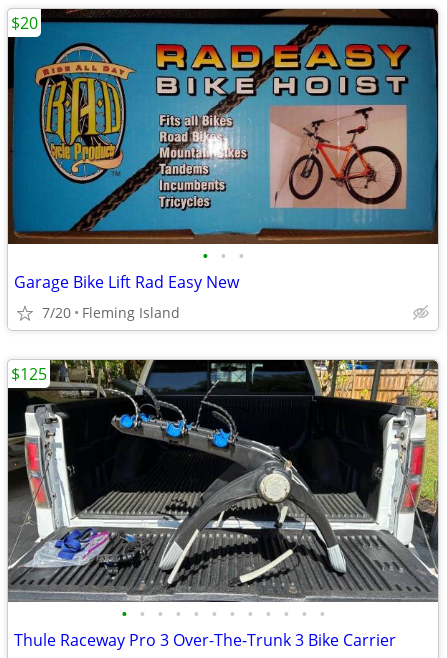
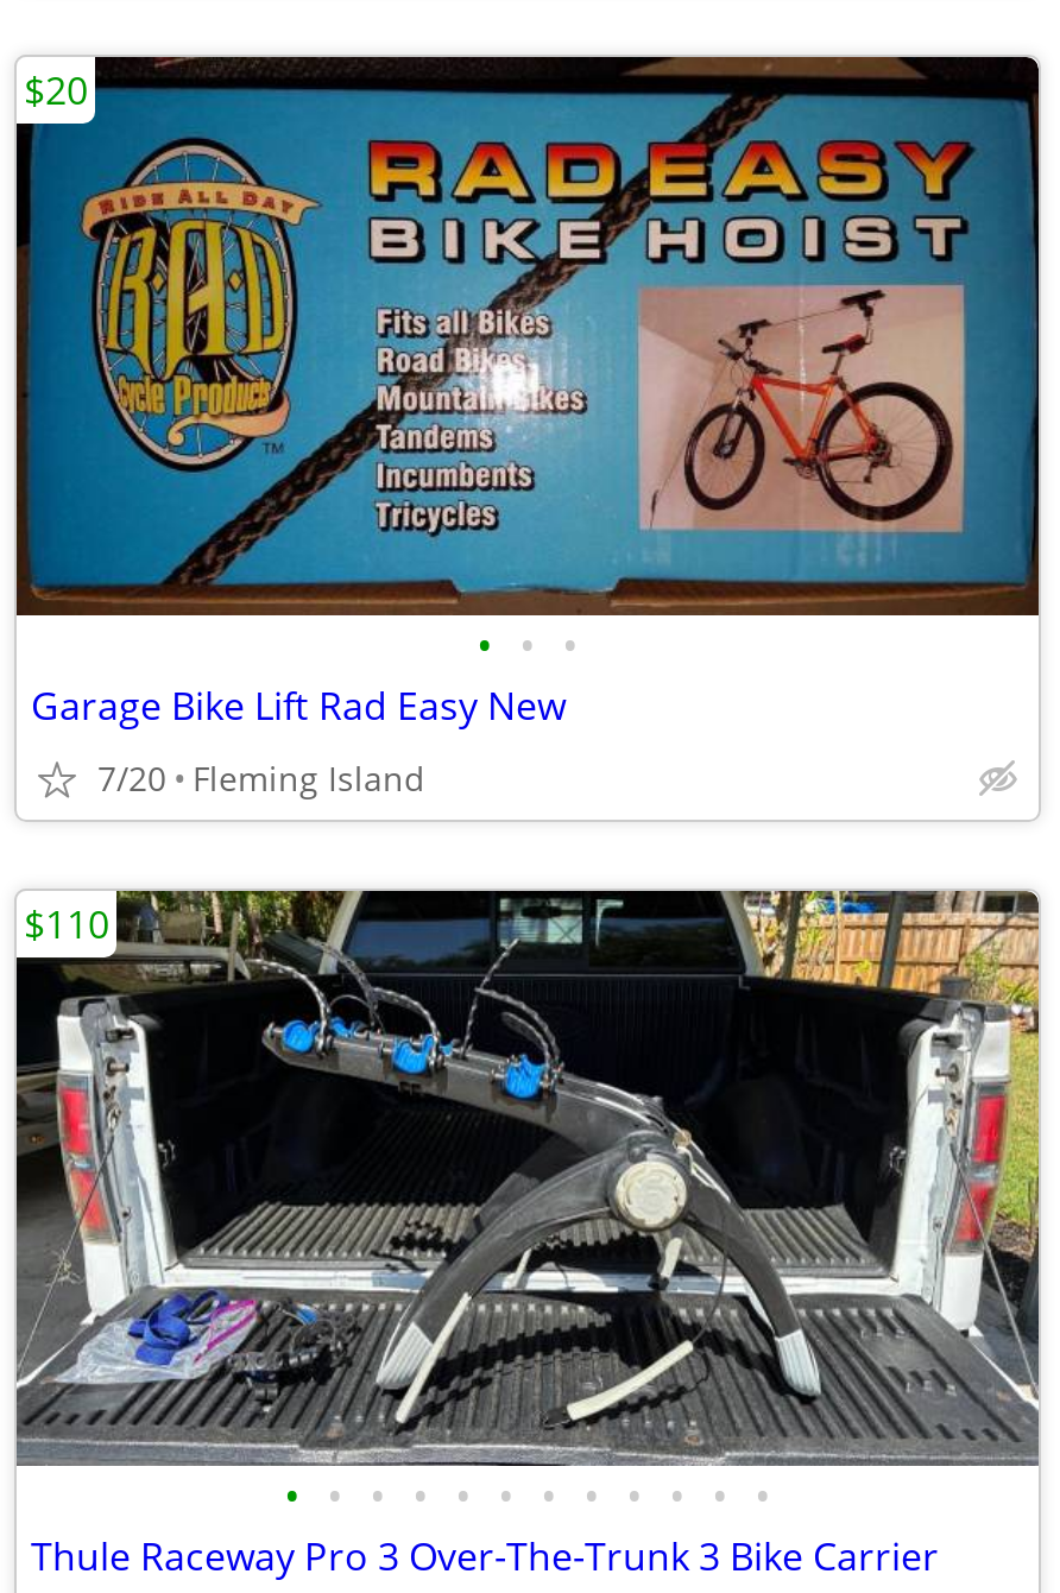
- $125
+ $110
